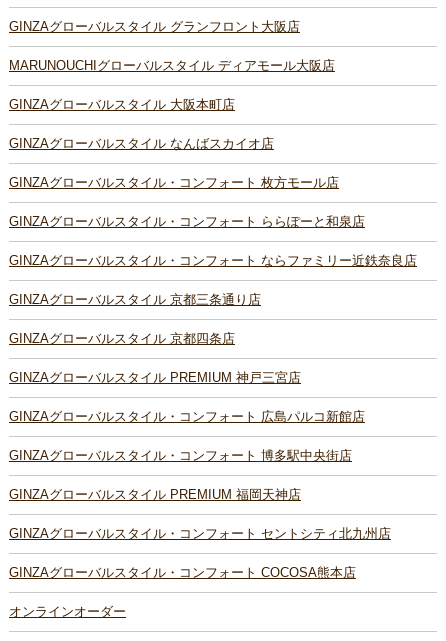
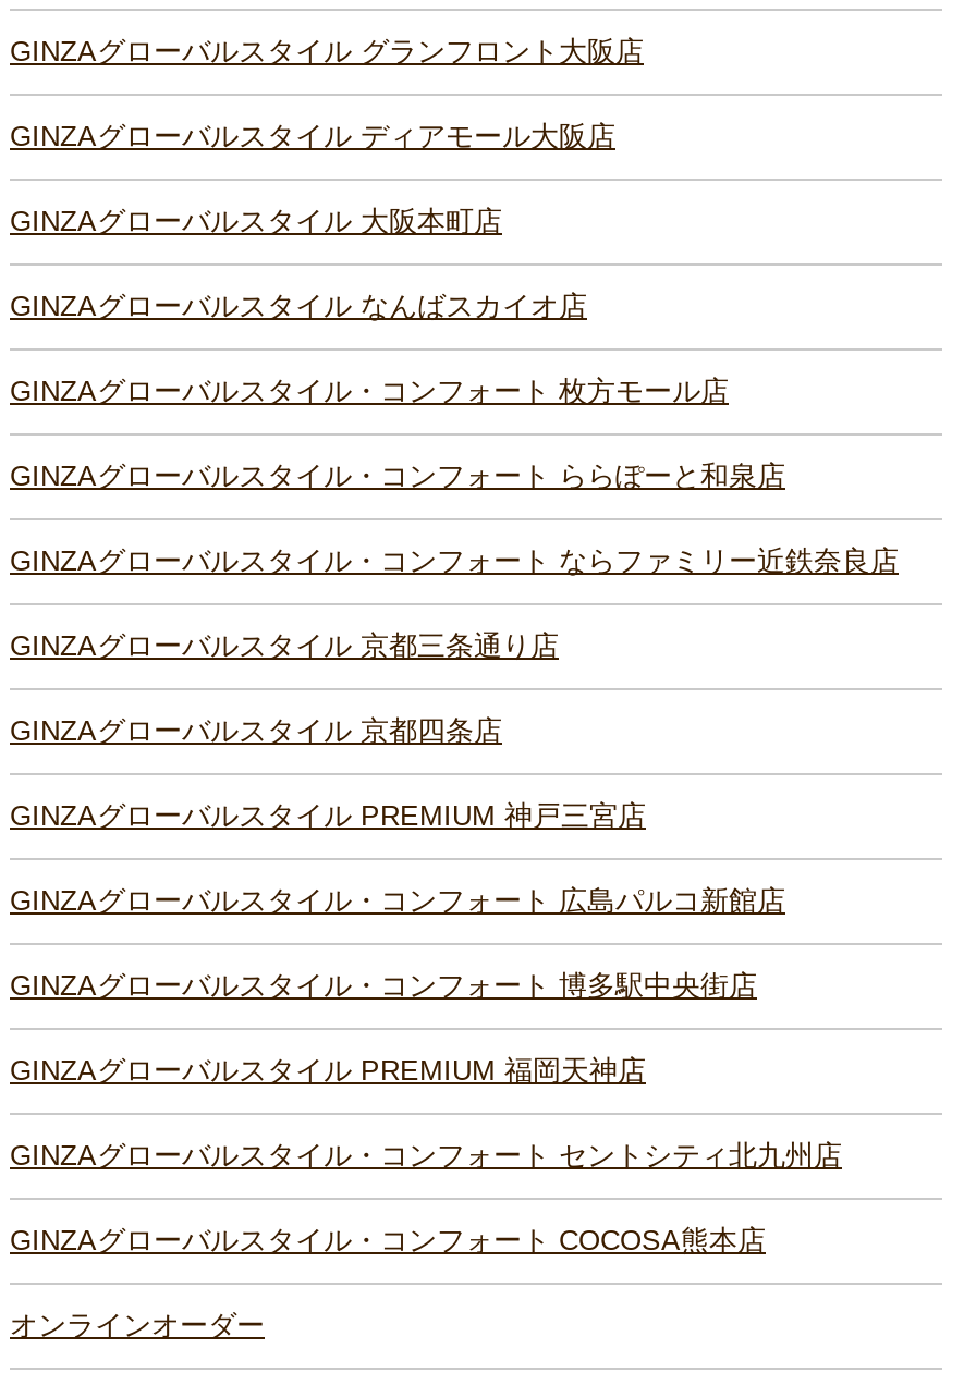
- MARUNOUCHIグローバルスタイル ディアモール大阪店
+ GINZAグローバルスタイル ディアモール大阪店
